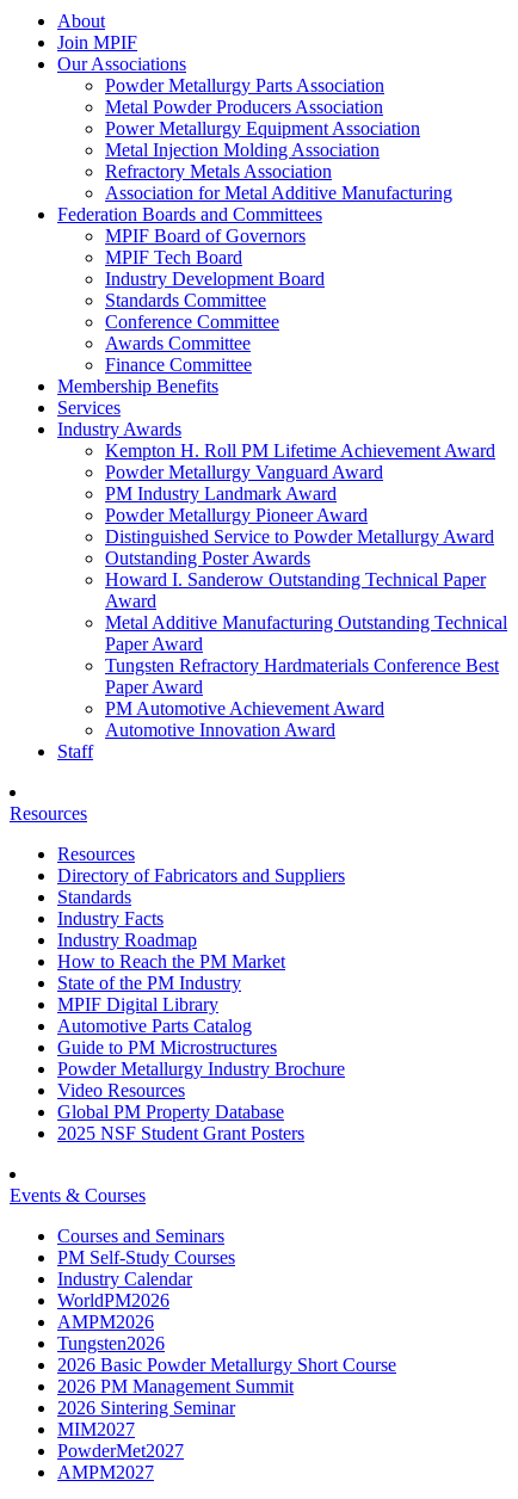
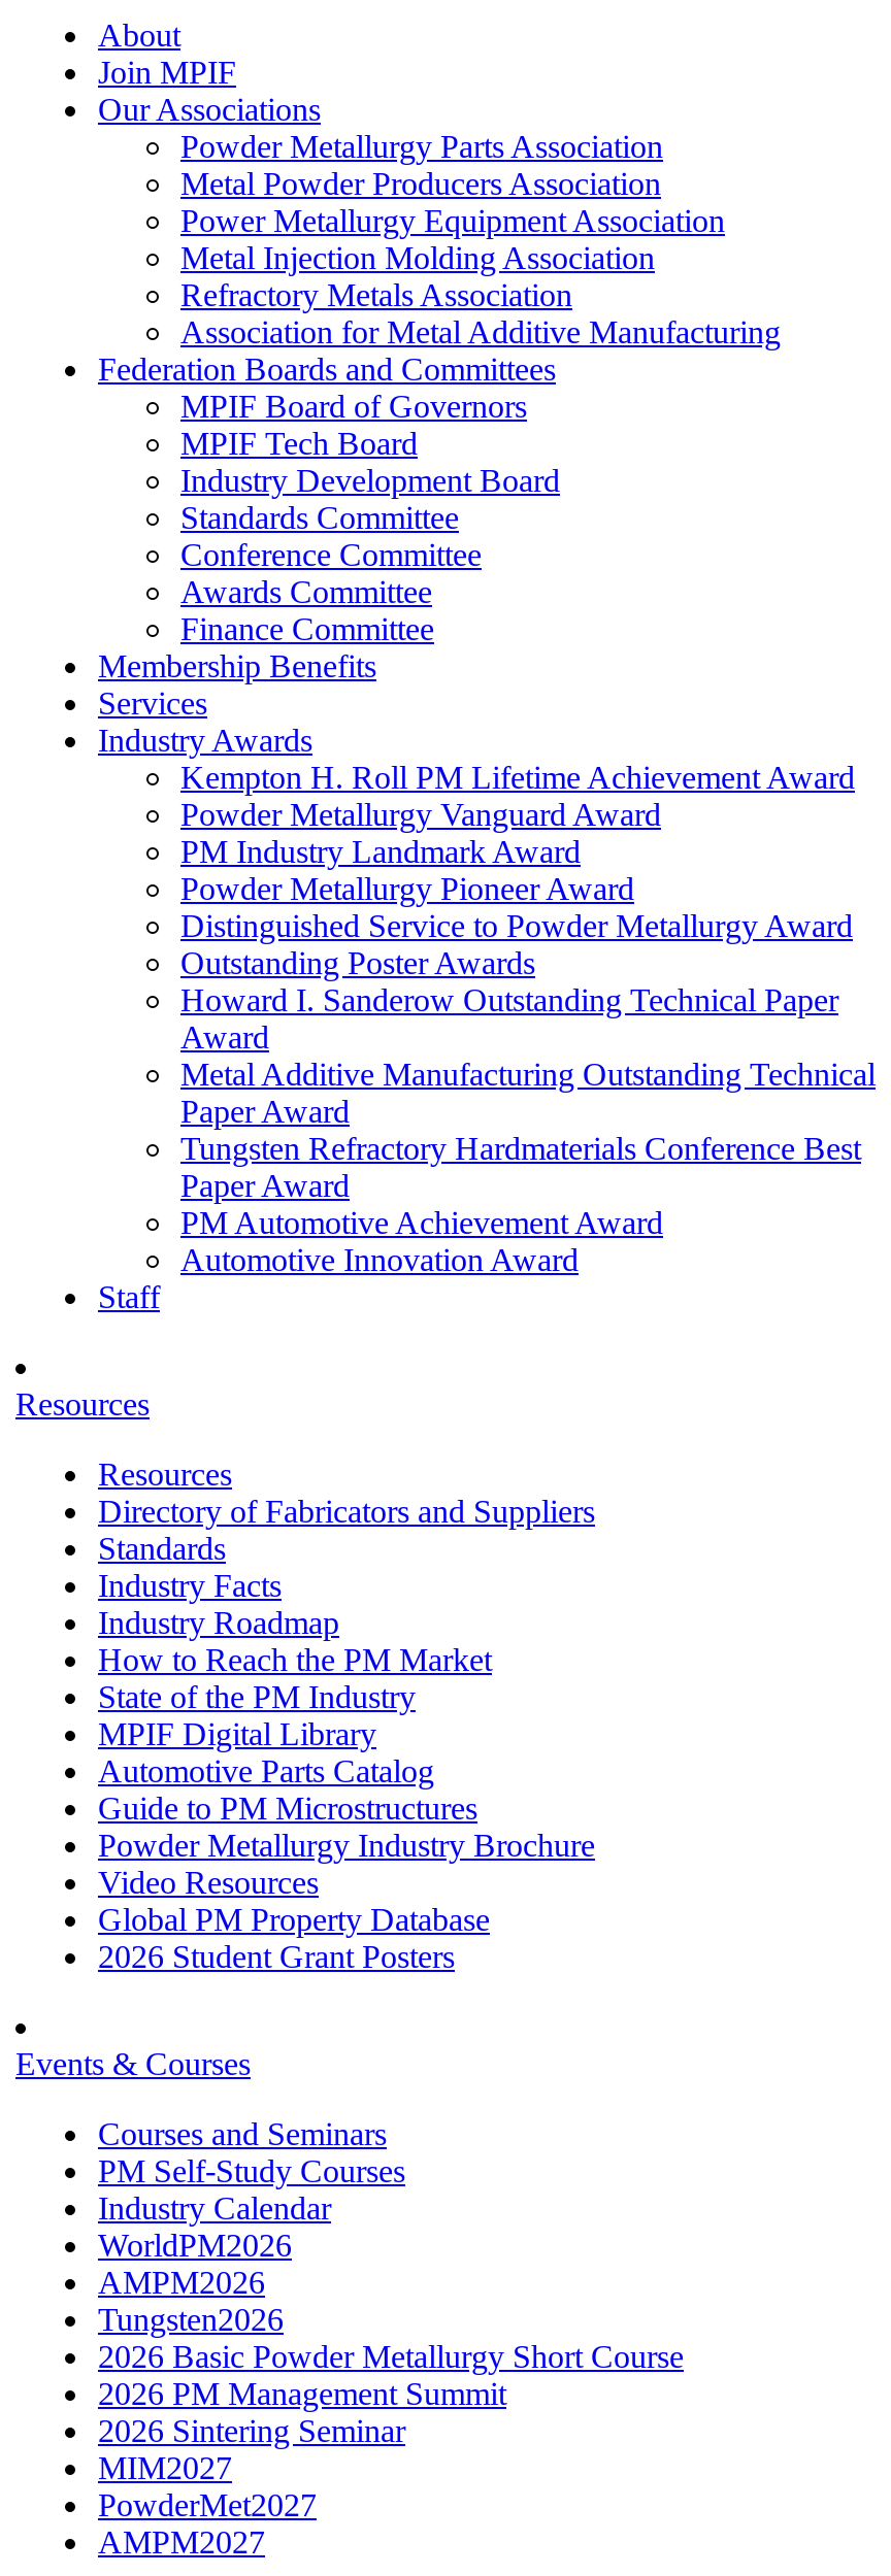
- 2025 NSF Student Grant Posters
+ 2026 Student Grant Posters
